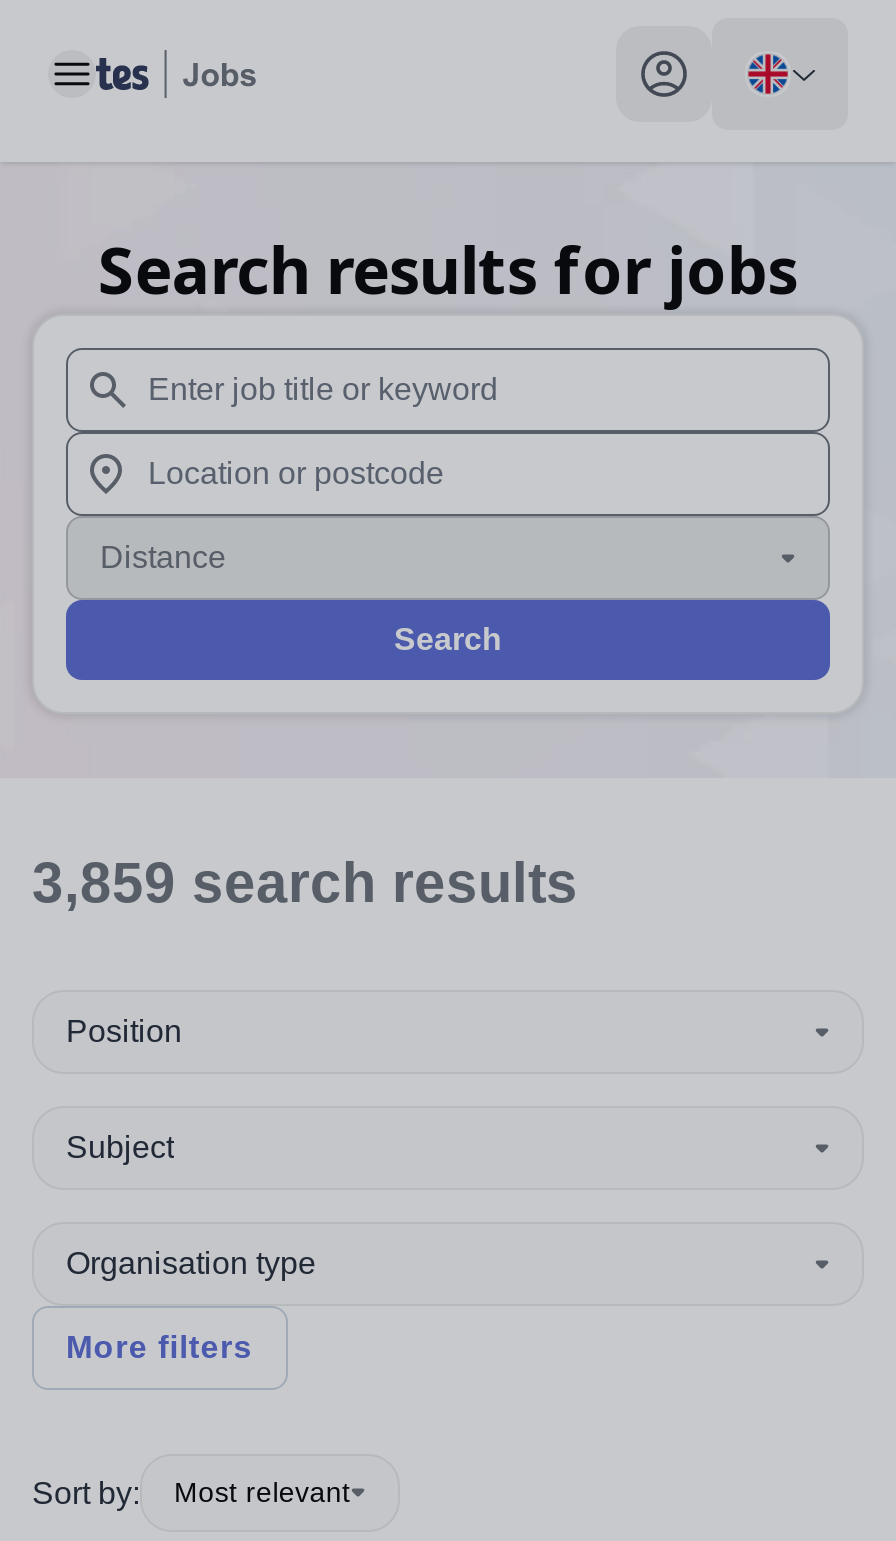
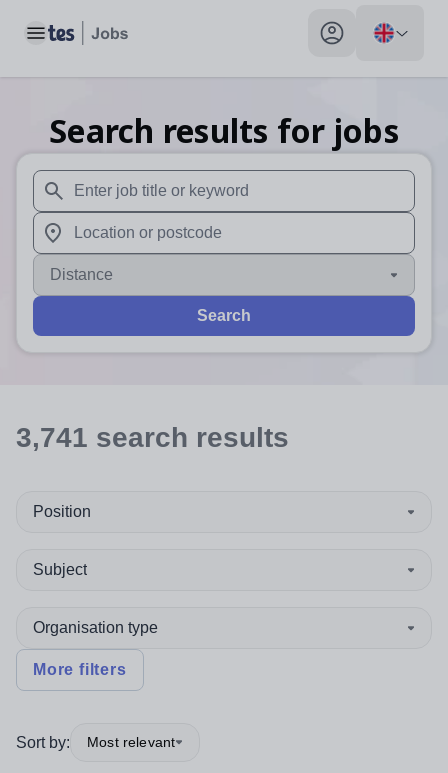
- 3,859 search results
+ 3,741 search results
